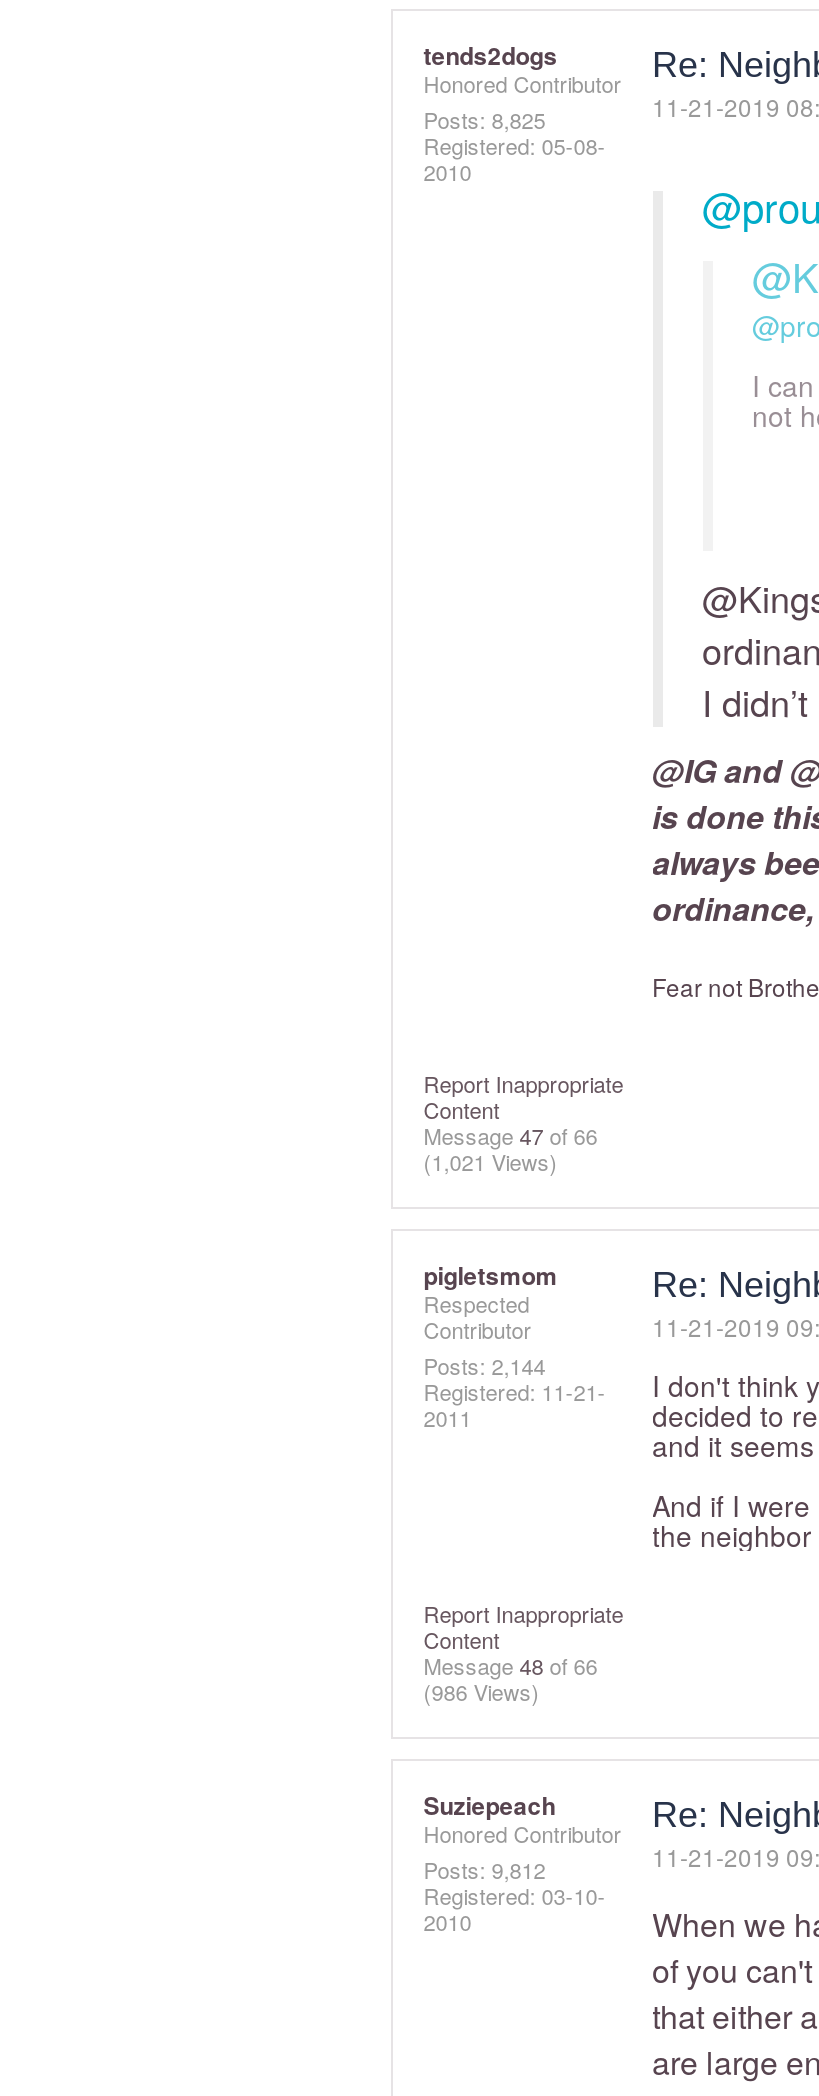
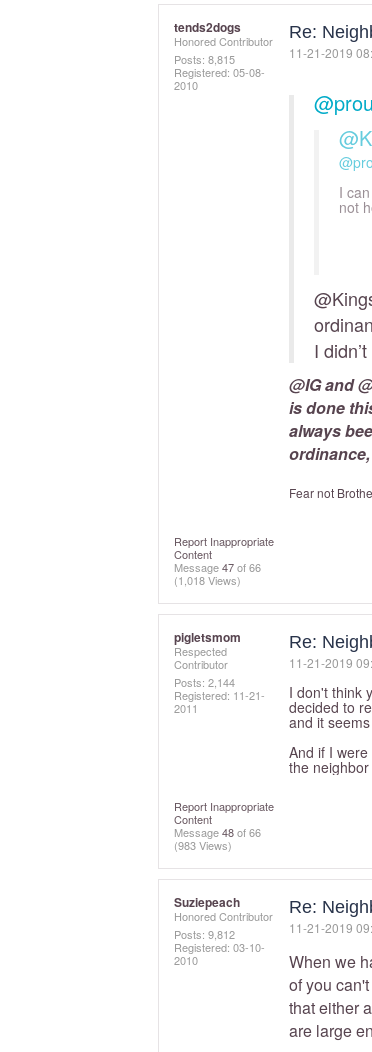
- Posts: 8,825
+ Posts: 8,815

- (1,021 Views)
+ (1,018 Views)

- (986 Views)
+ (983 Views)
